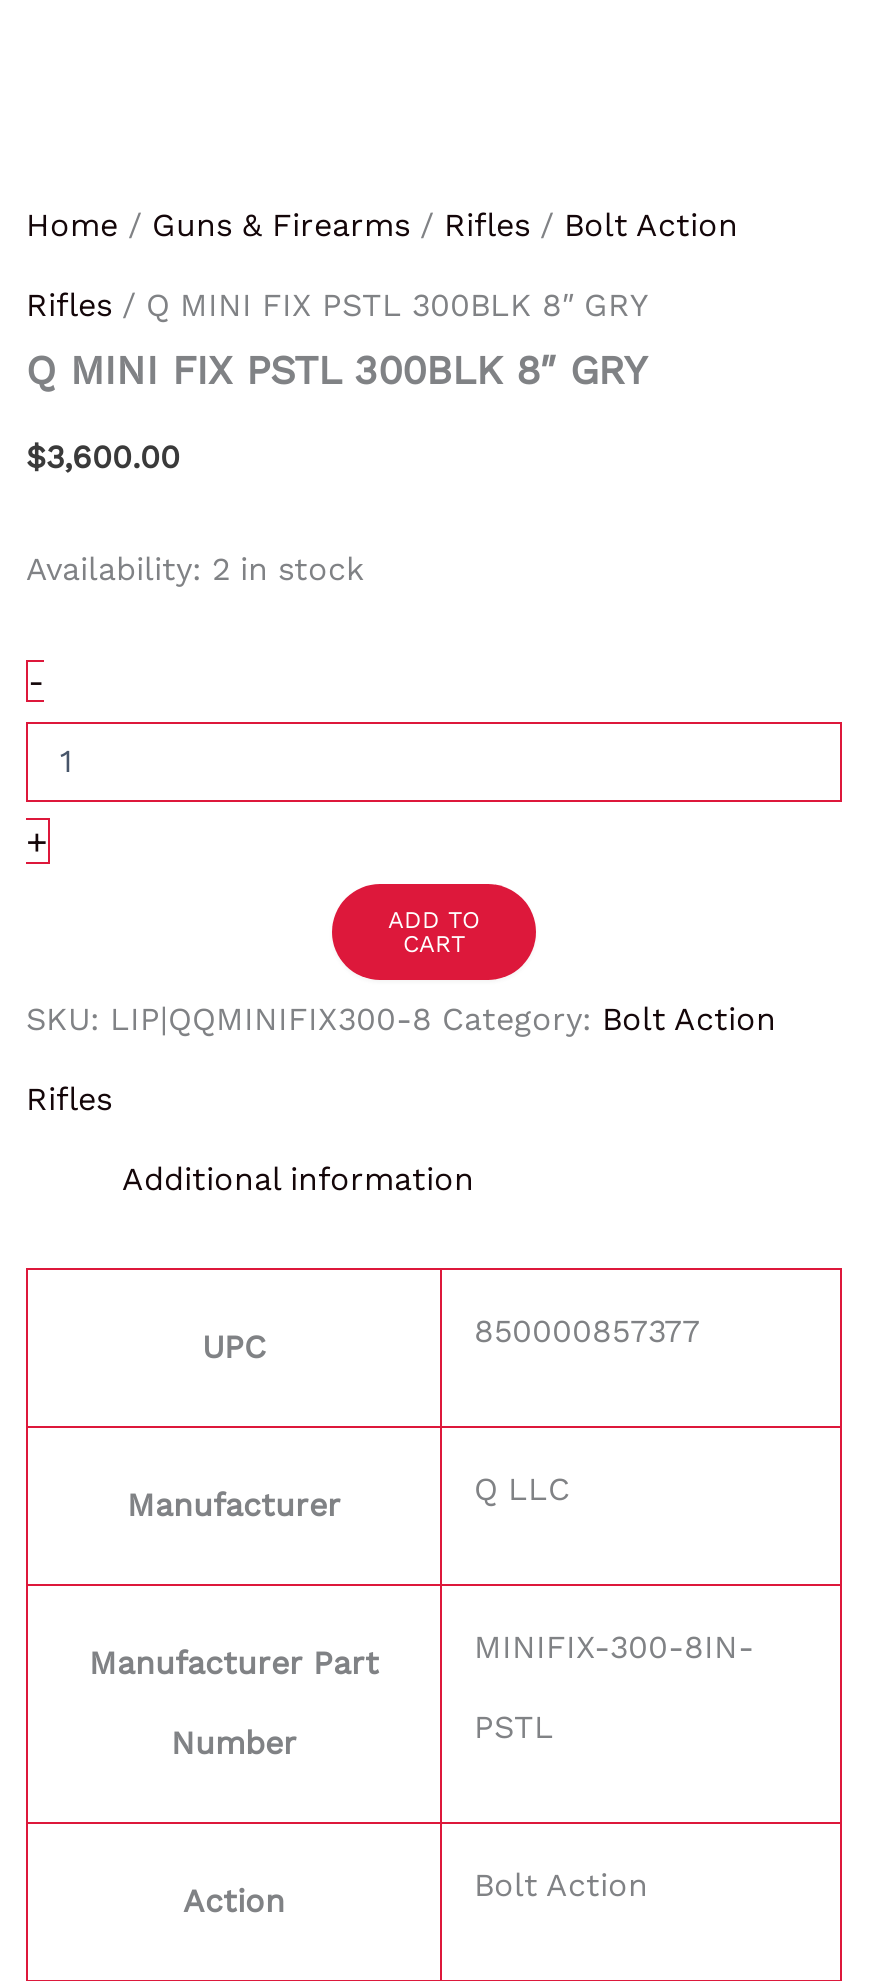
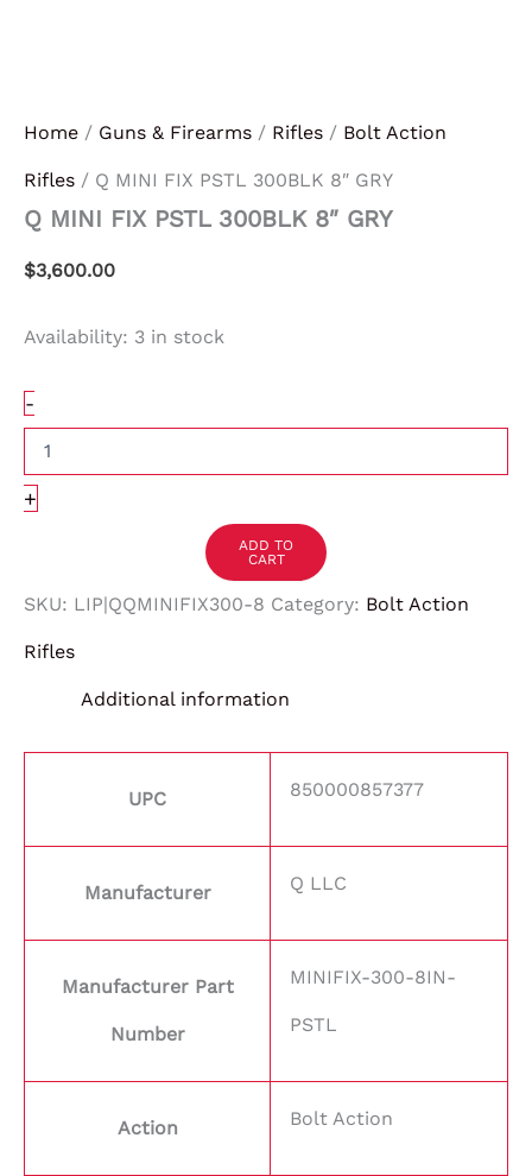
- Availability: 2 in stock
+ Availability: 3 in stock
